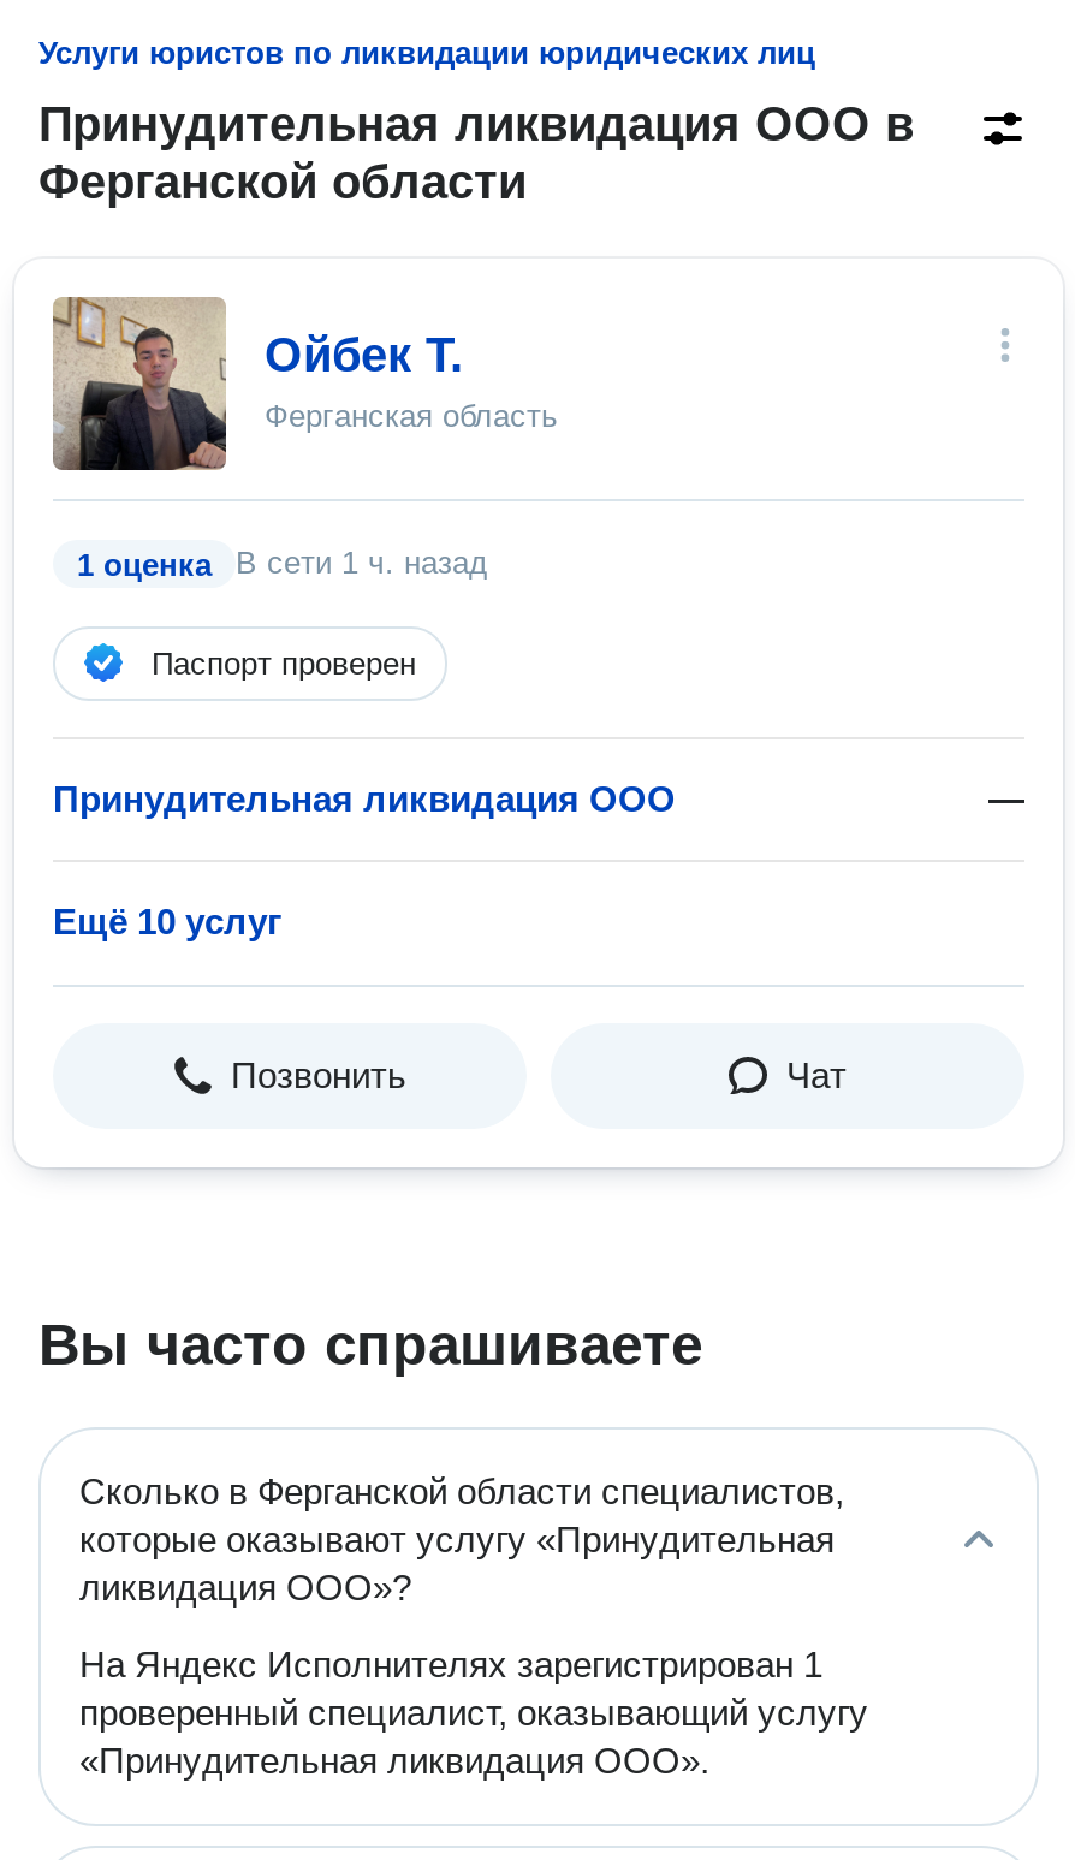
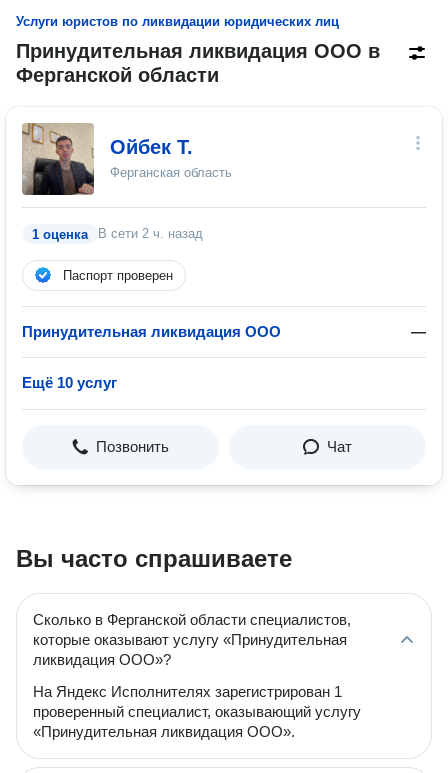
- 1 оценка В сети 1 ч. назад
+ 1 оценка В сети 2 ч. назад
